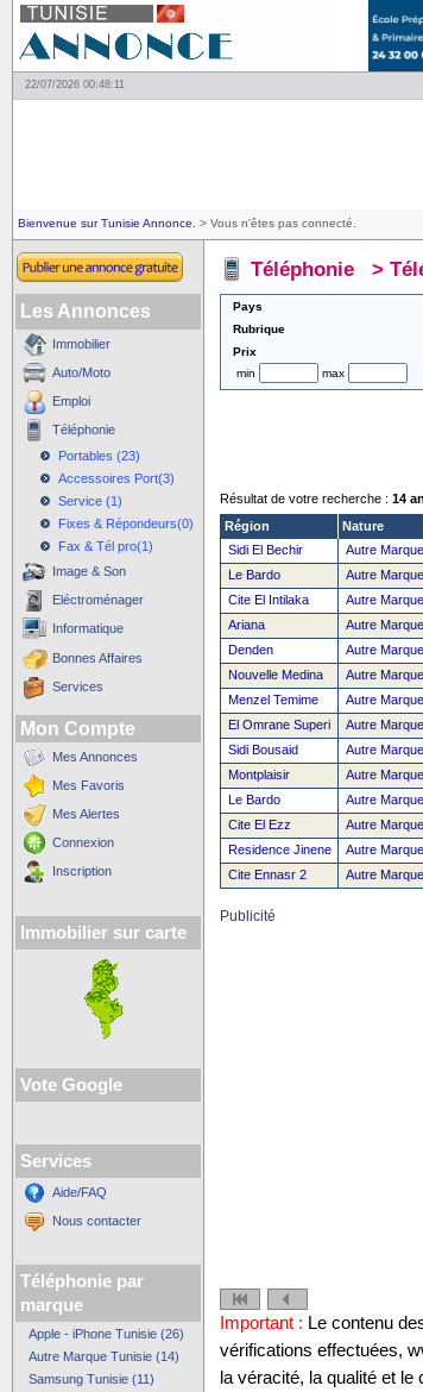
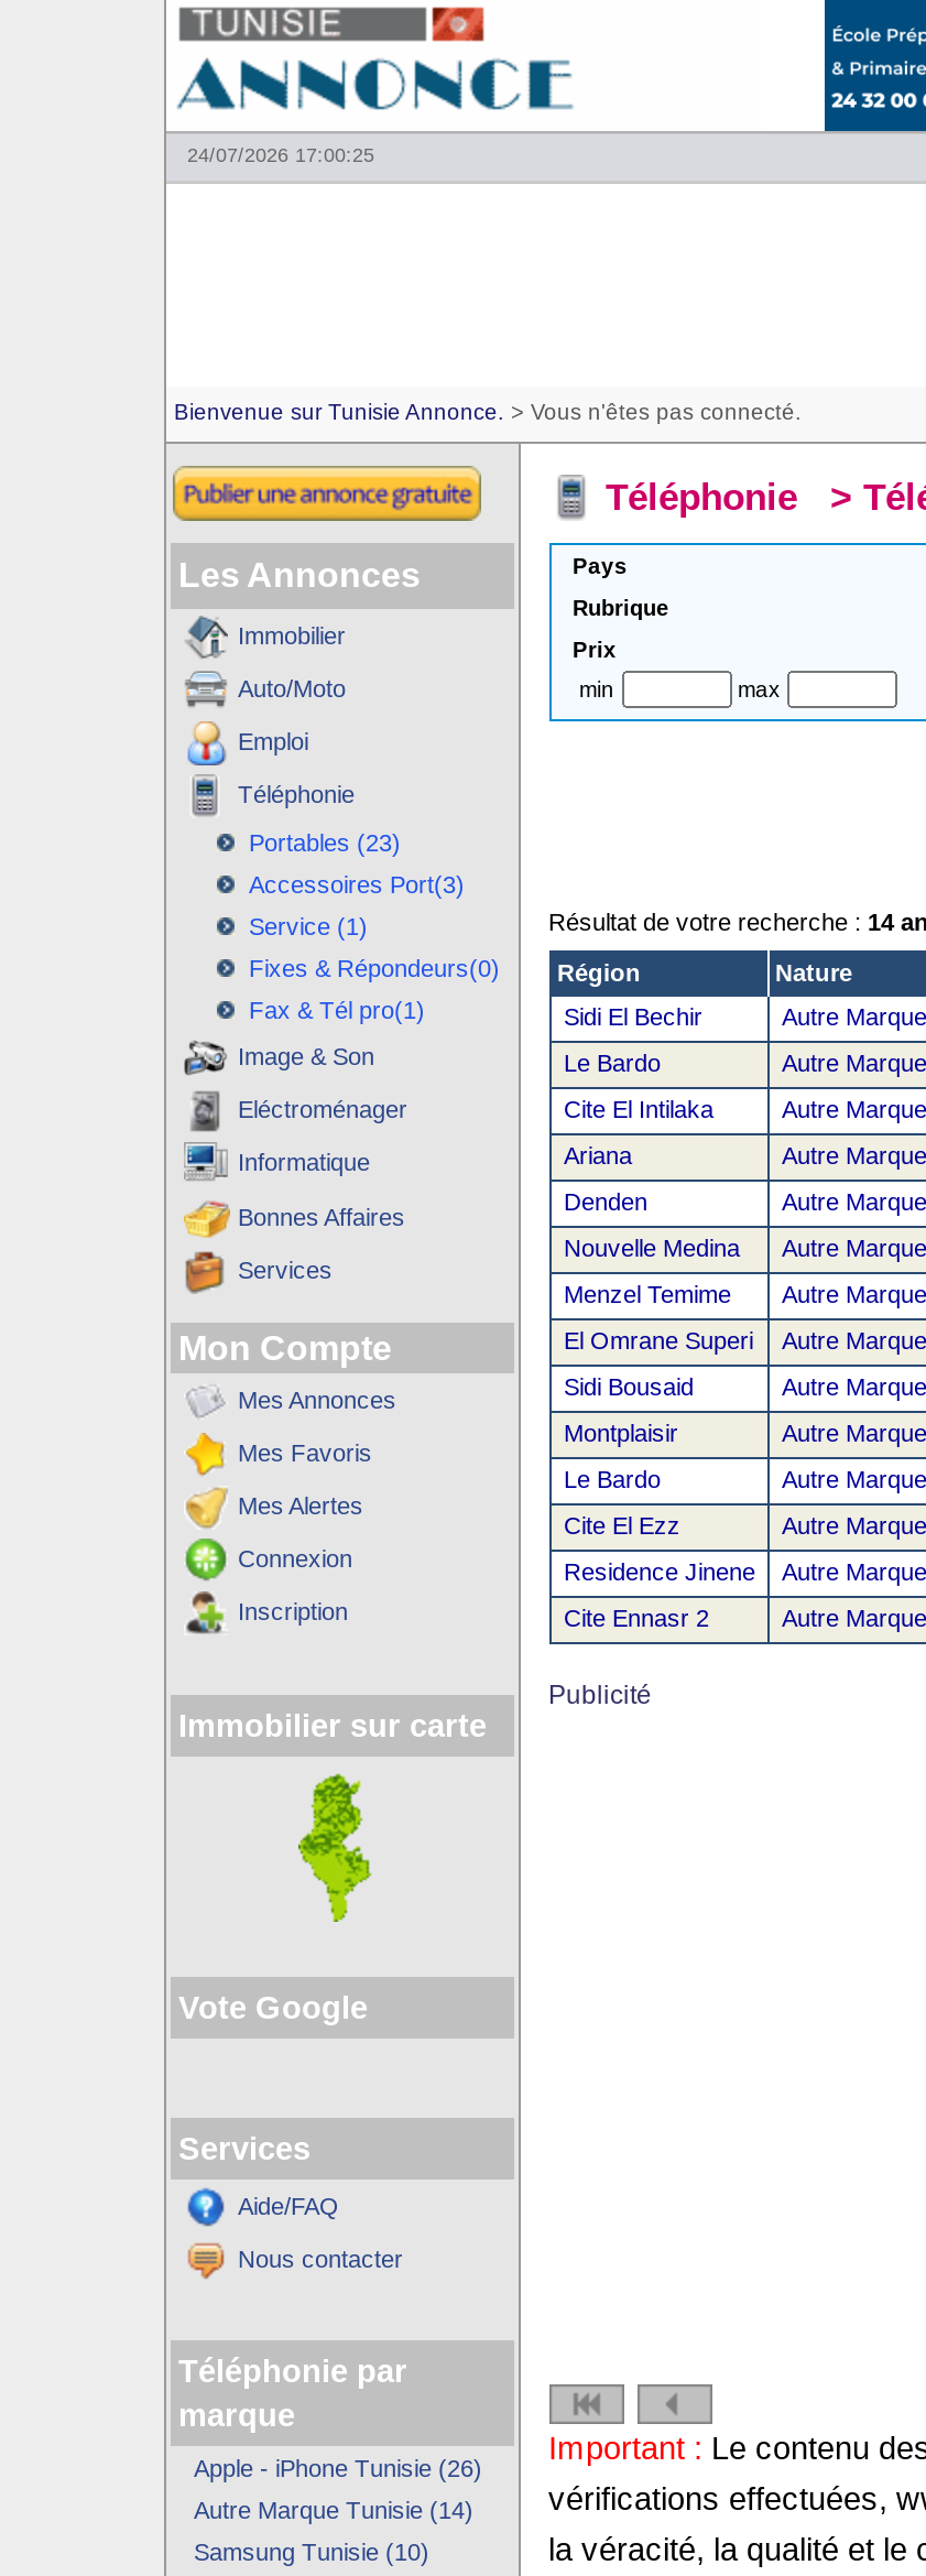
- 22/07/2026 00:48:11
+ 24/07/2026 17:00:25

- Samsung Tunisie (11)
+ Samsung Tunisie (10)
